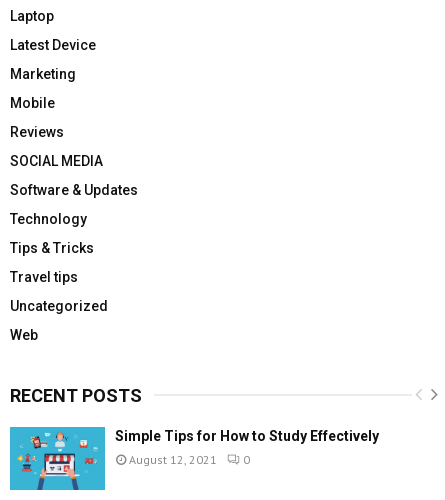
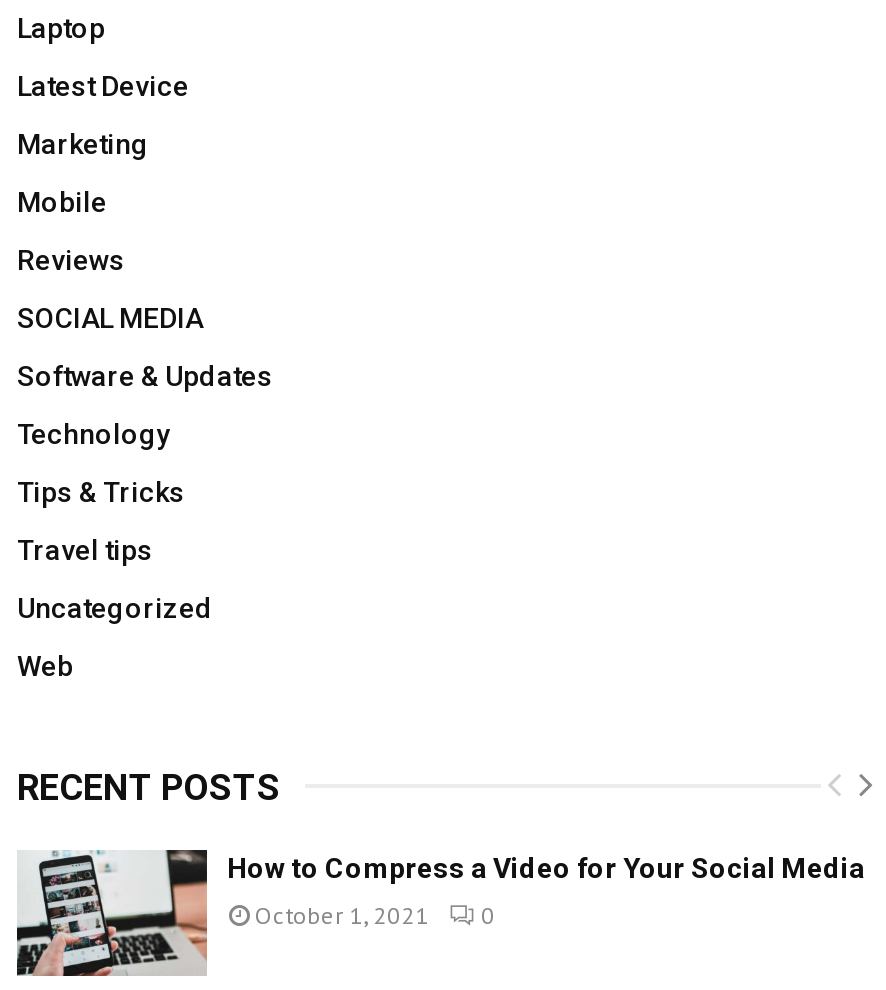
- [image]
- Simple Tips for How to Study Effectively
+ [image]
+ How to Compress a Video for Your Social Media

- August 12, 2021 0
+ October 1, 2021 0
